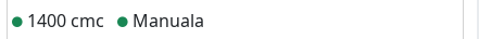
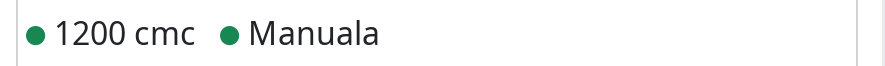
- 1400 cmc Manuala
+ 1200 cmc Manuala
